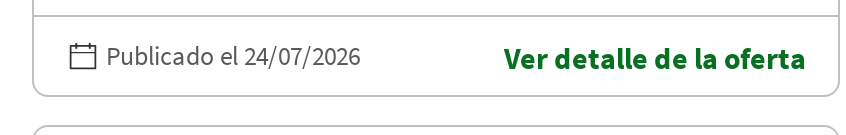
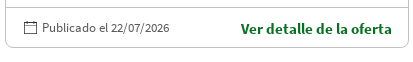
- Publicado el 24/07/2026
+ Publicado el 22/07/2026
